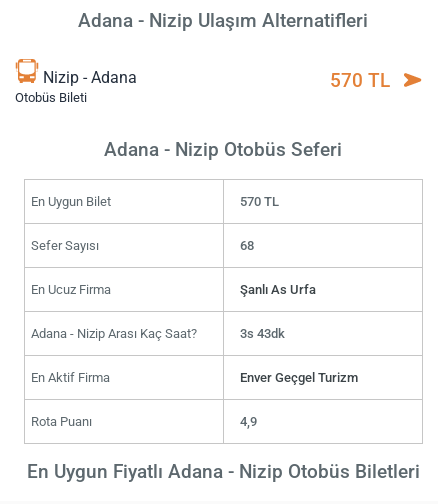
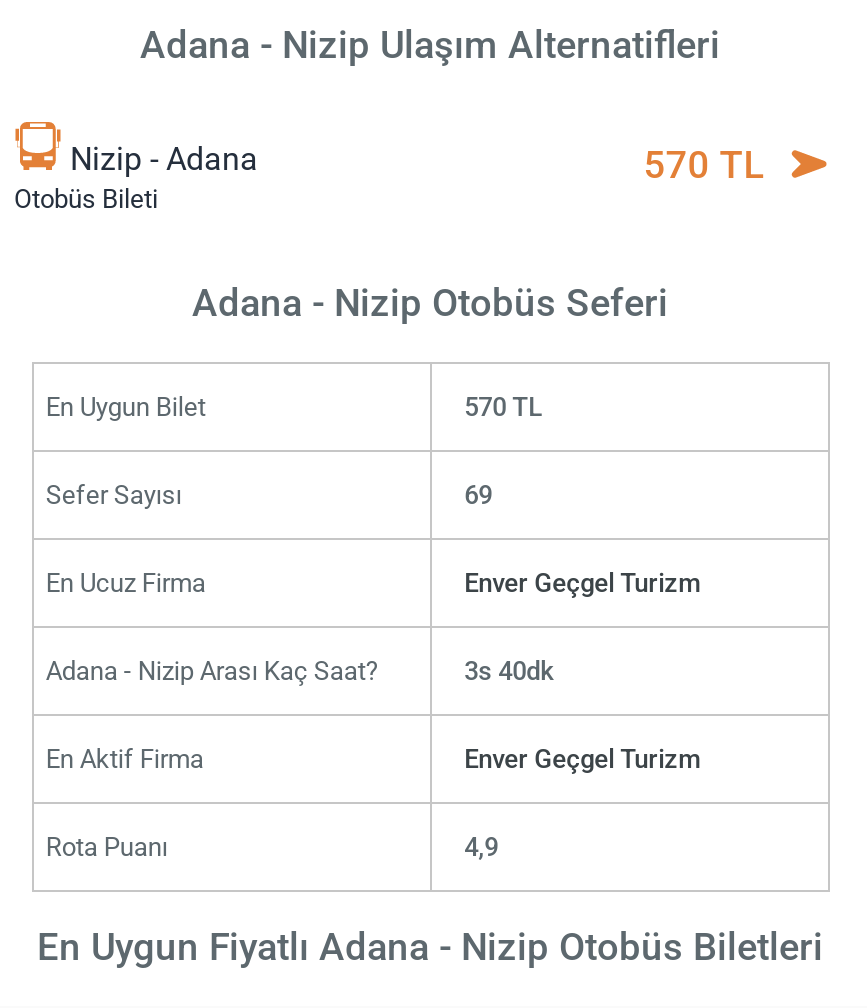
- 68
+ 69

- Şanlı As Urfa
+ Enver Geçgel Turizm

- 3s 43dk
+ 3s 40dk
